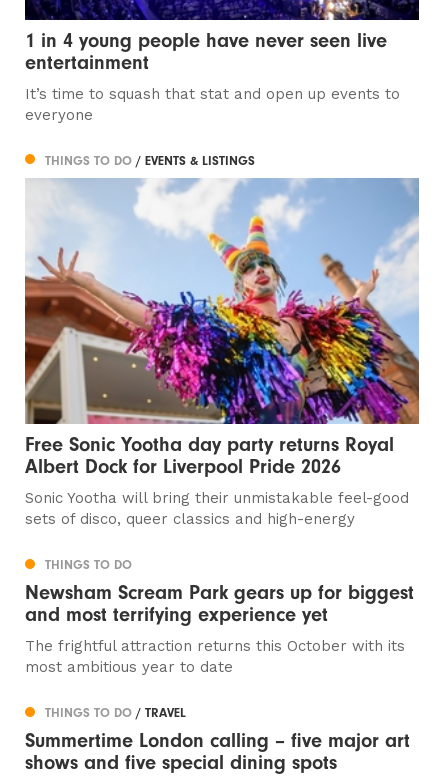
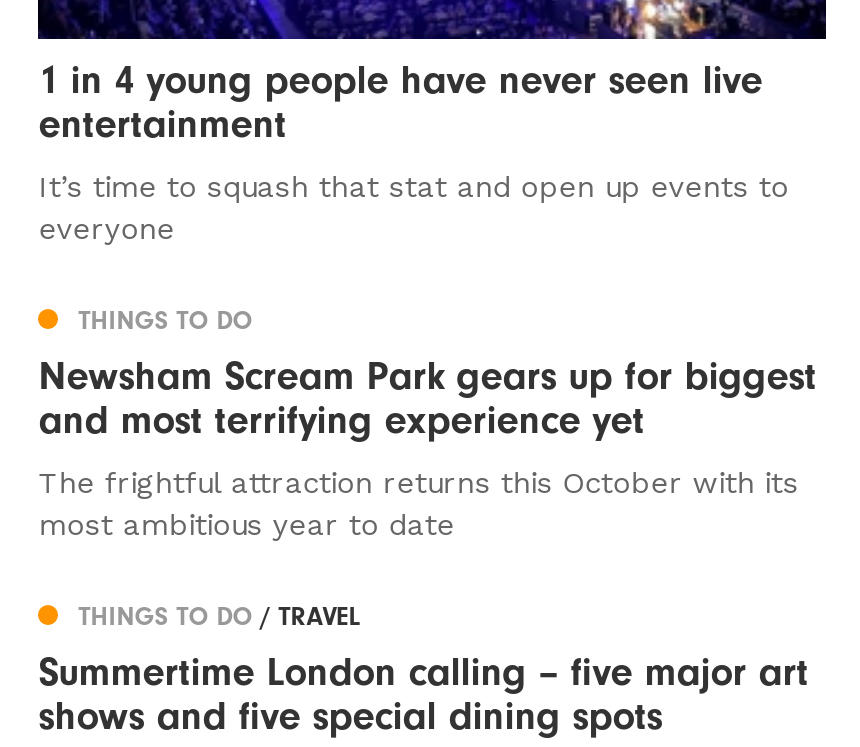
- THINGS TO DO / EVENTS & LISTINGS

- [image]
- Free Sonic Yootha day party returns Royal
- Albert Dock for Liverpool Pride 2026
- Sonic Yootha will bring their unmistakable feel-good
- sets of disco, queer classics and high-energy
